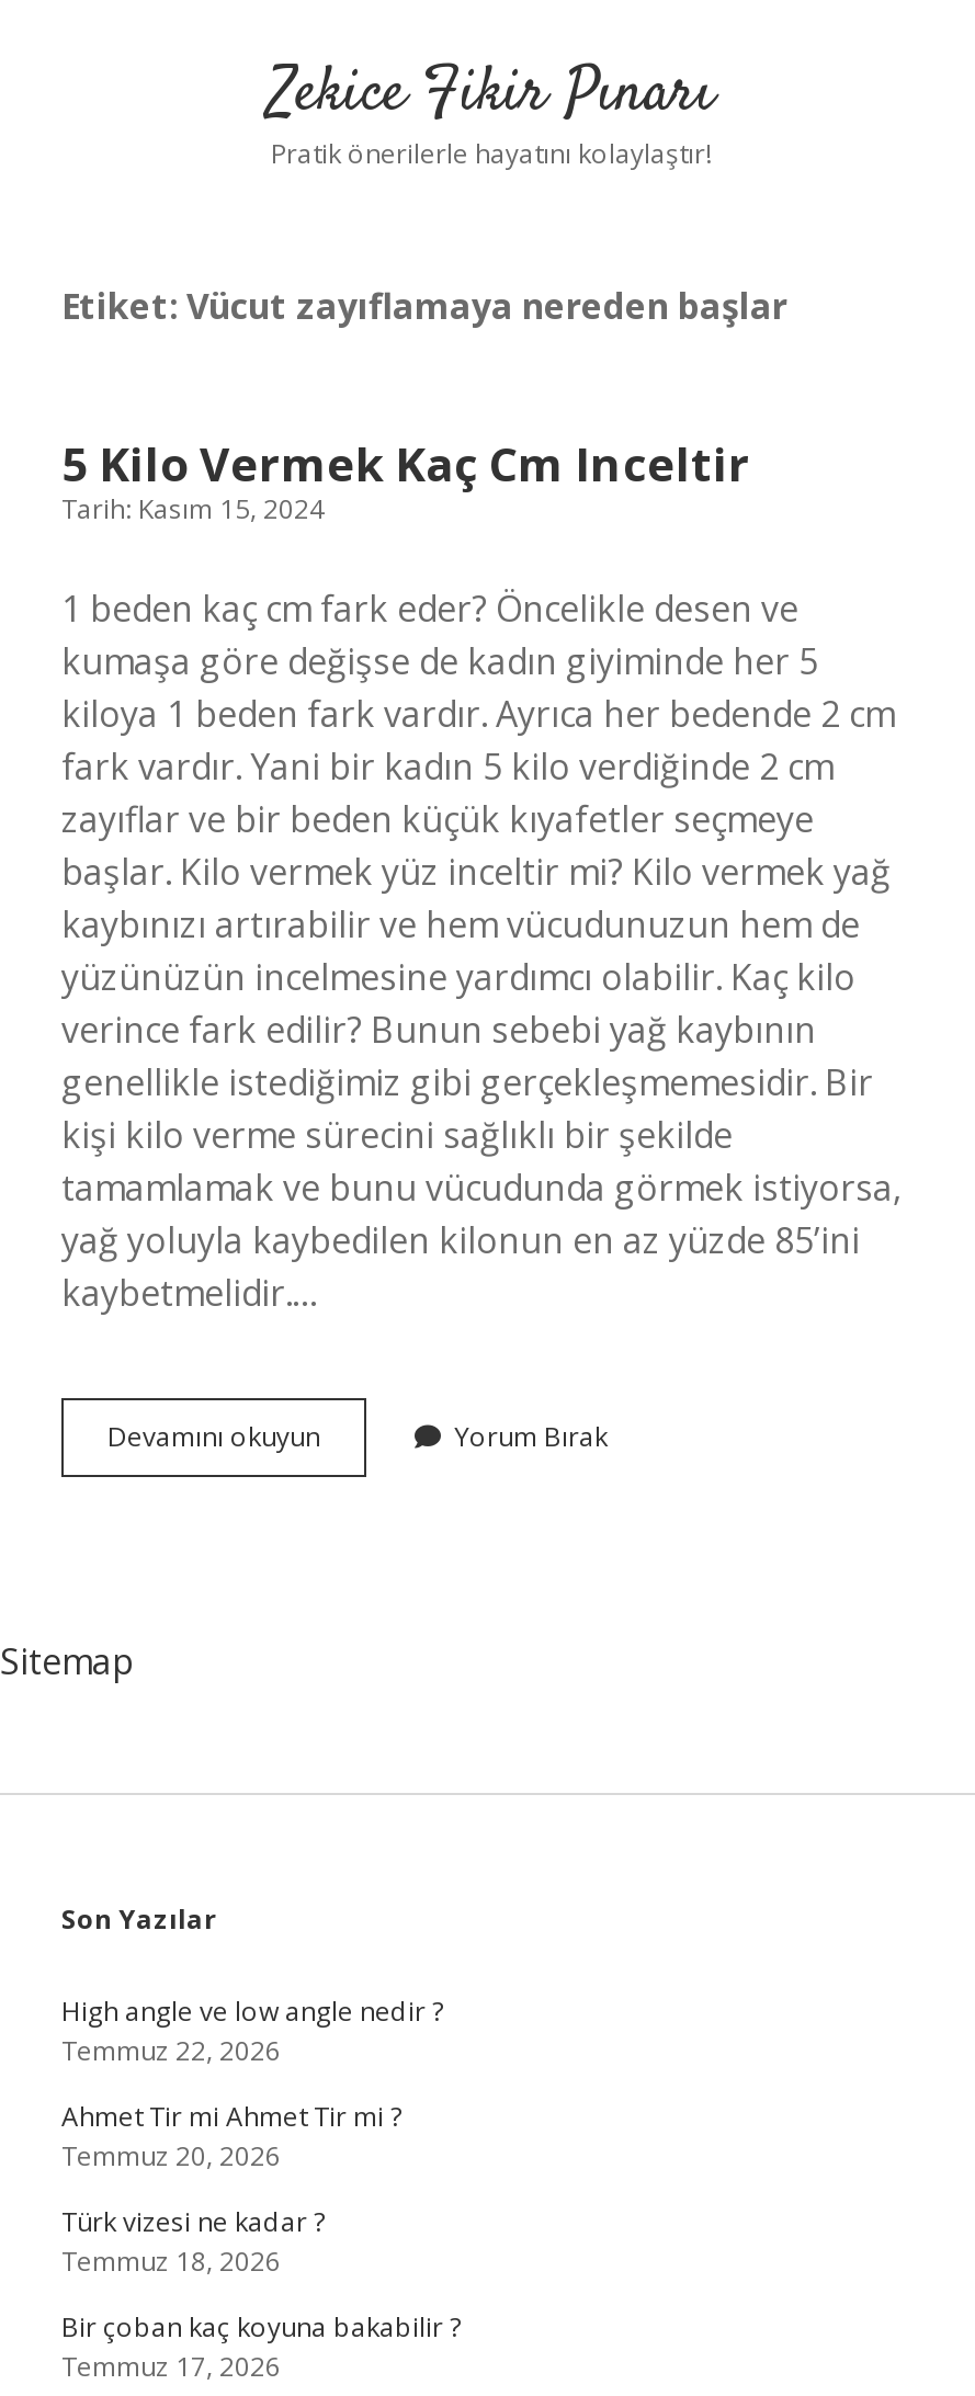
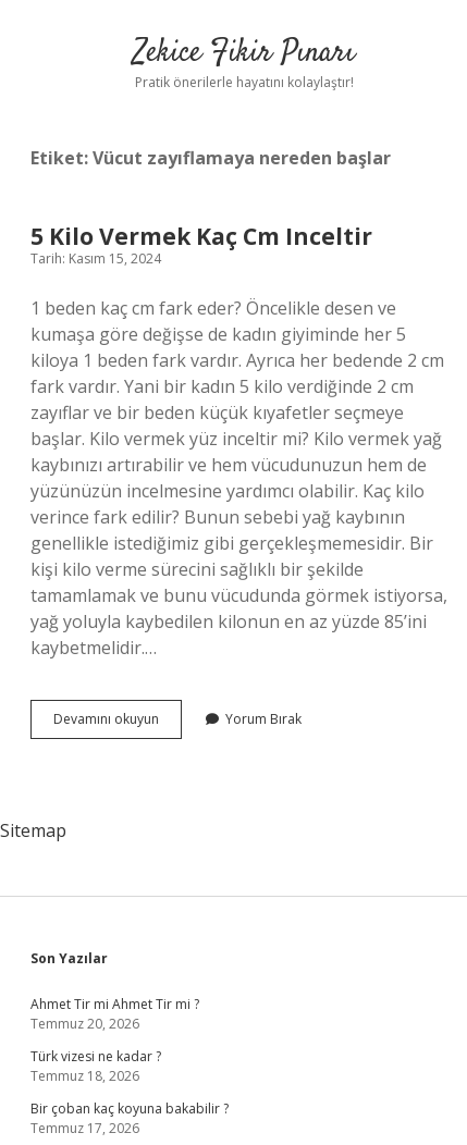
- High angle ve low angle nedir ?
- Temmuz 22, 2026
